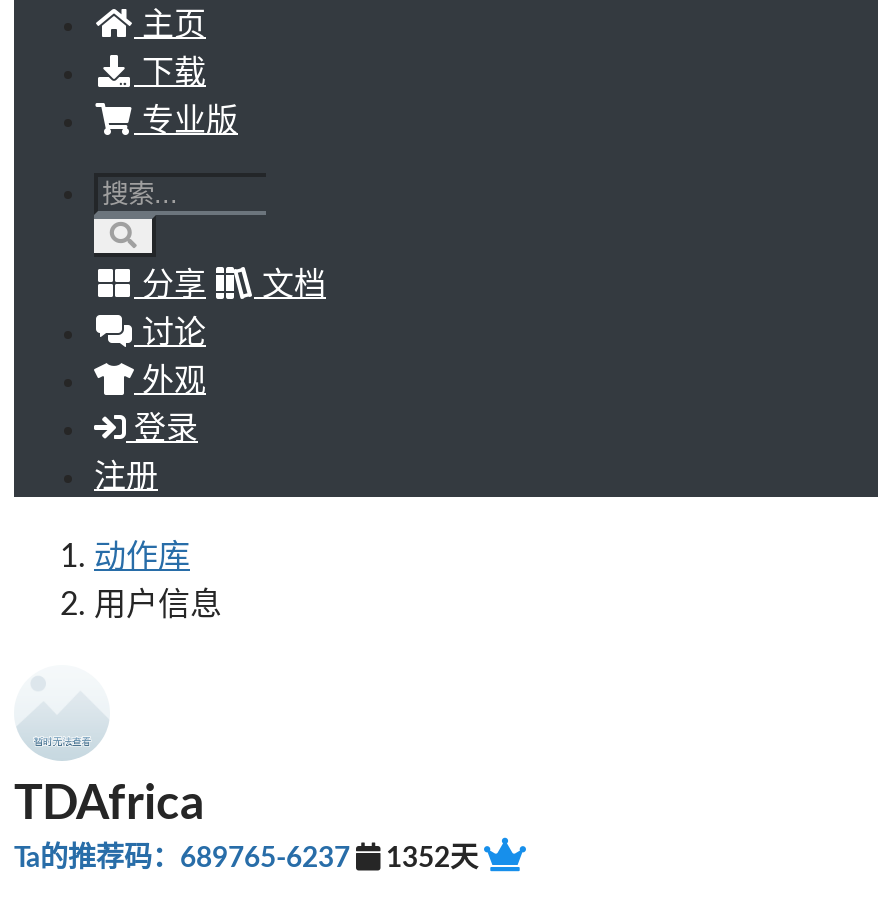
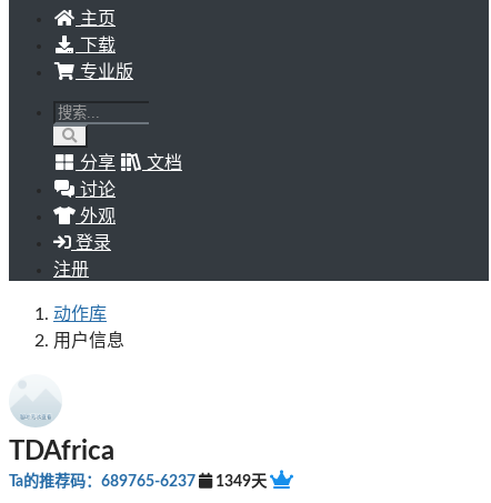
- Ta的推荐码：689765-6237 1352天
+ Ta的推荐码：689765-6237 1349天
